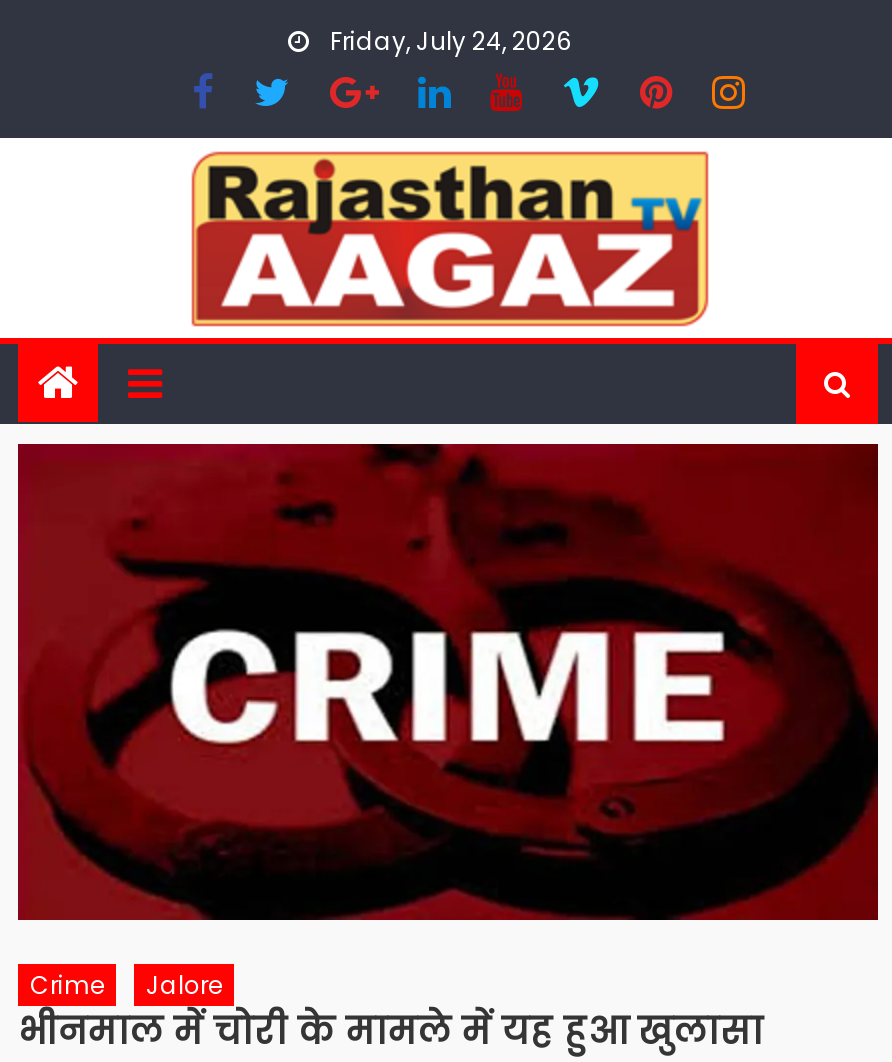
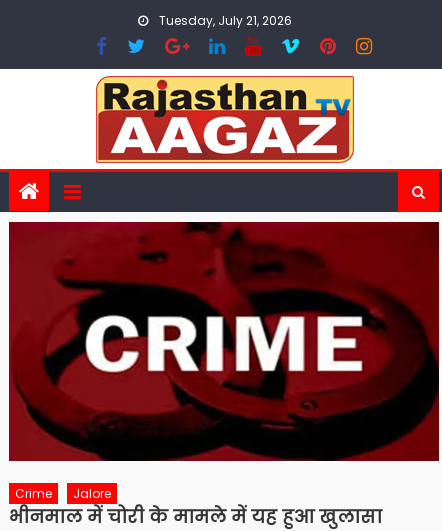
- Friday, July 24, 2026
+ Tuesday, July 21, 2026
